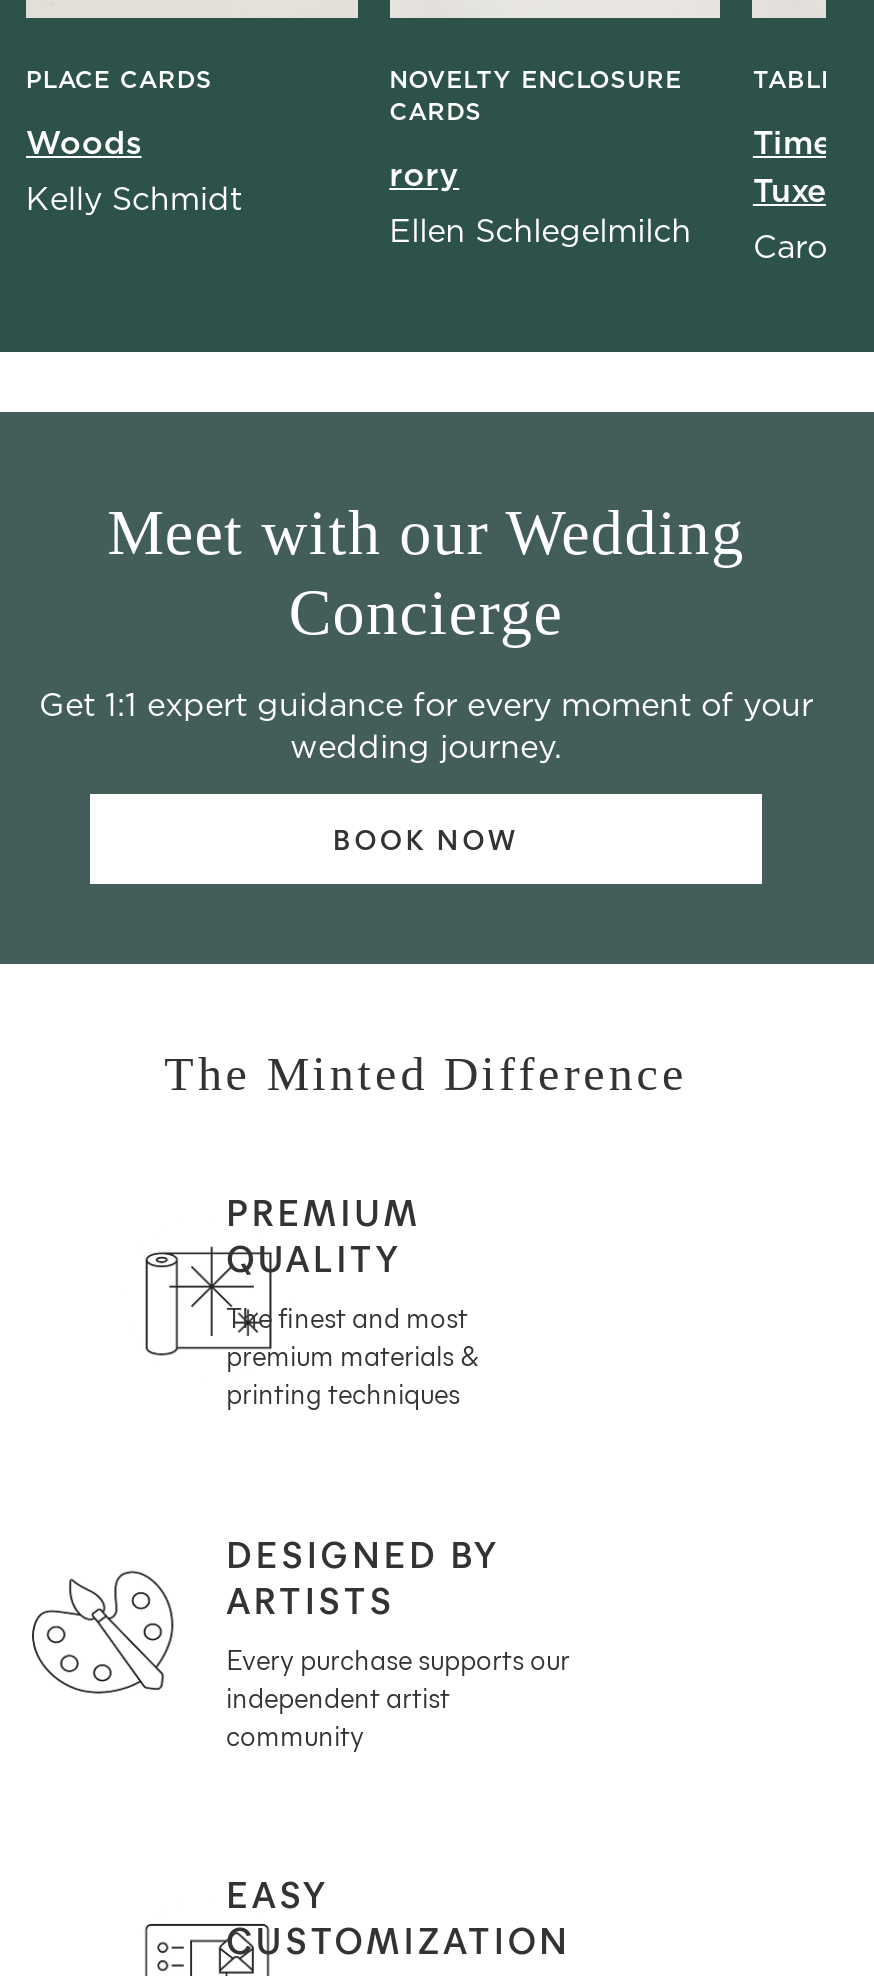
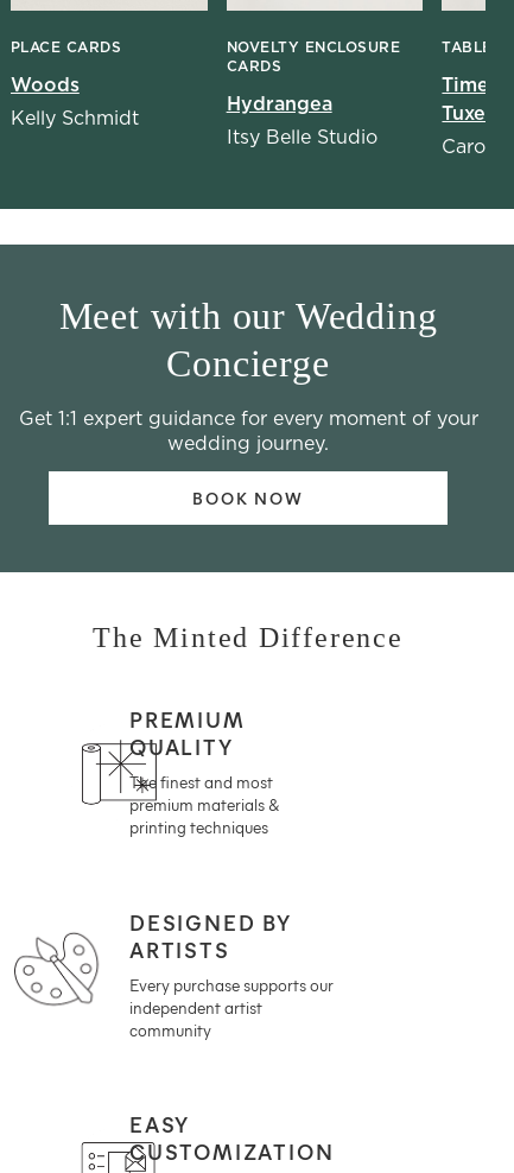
- rory
+ Hydrangea

- Ellen Schlegelmilch
+ Itsy Belle Studio
